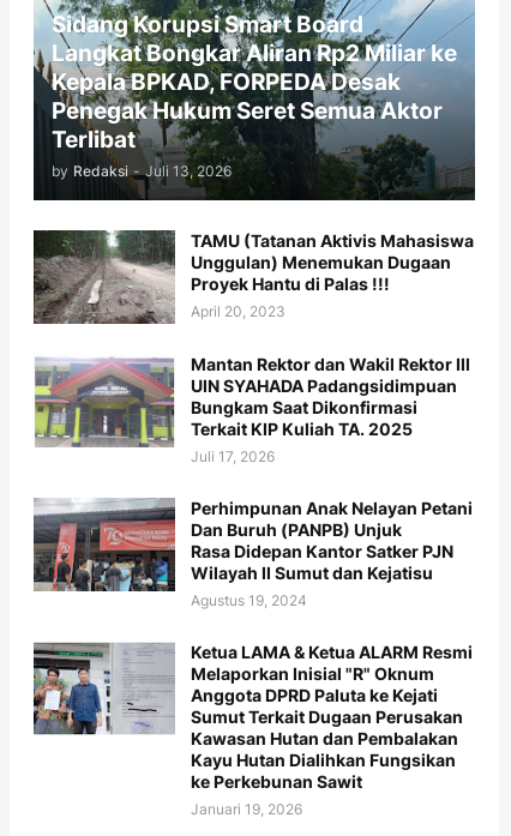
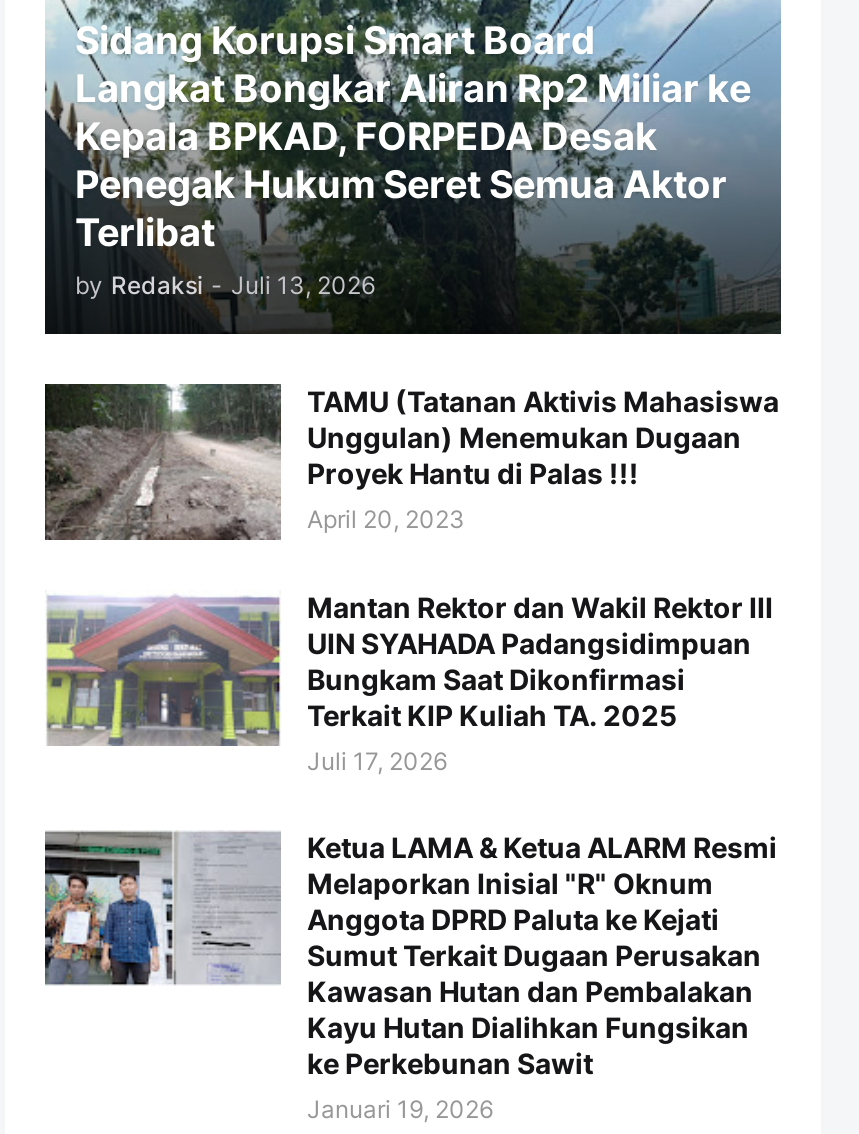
- [image]
- Perhimpunan Anak Nelayan Petani
- Dan Buruh (PANPB) Unjuk
- Rasa Didepan Kantor Satker PJN
- Wilayah II Sumut dan Kejatisu
- Agustus 19, 2024
